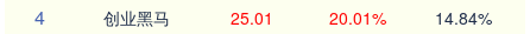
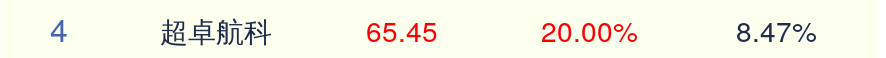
- 创业黑马
- 25.01
- 20.01%
- 14.84%
+ 超卓航科
+ 65.45
+ 20.00%
+ 8.47%
